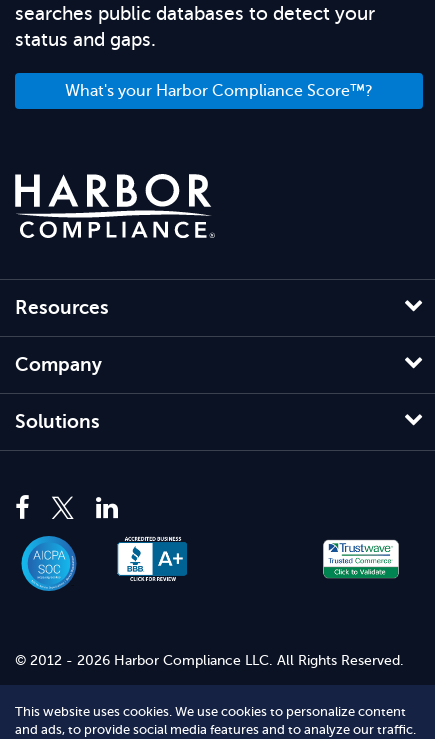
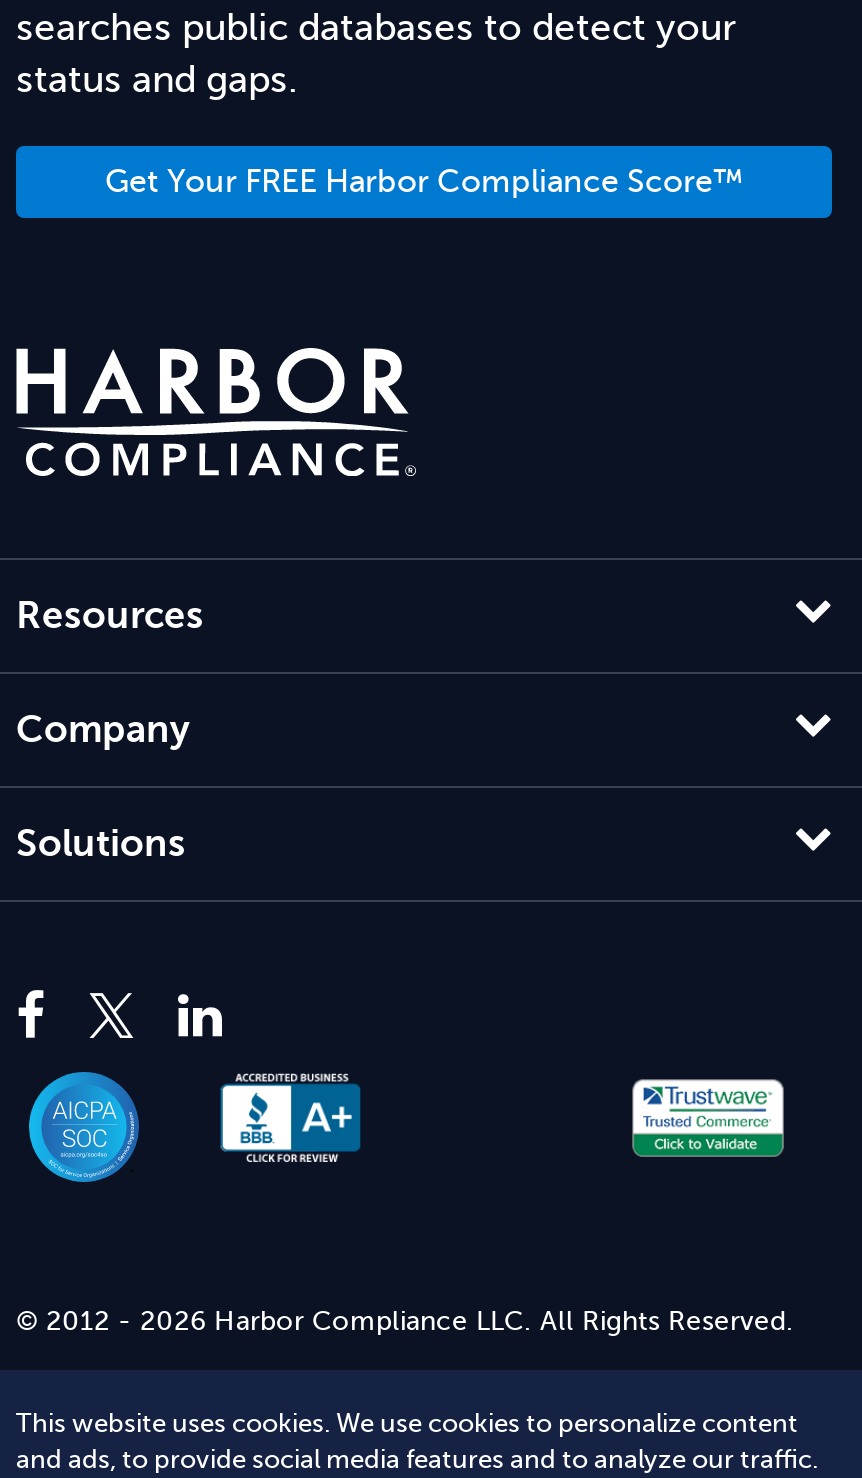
- What's your Harbor Compliance Score™?
+ Get Your FREE Harbor Compliance Score™
